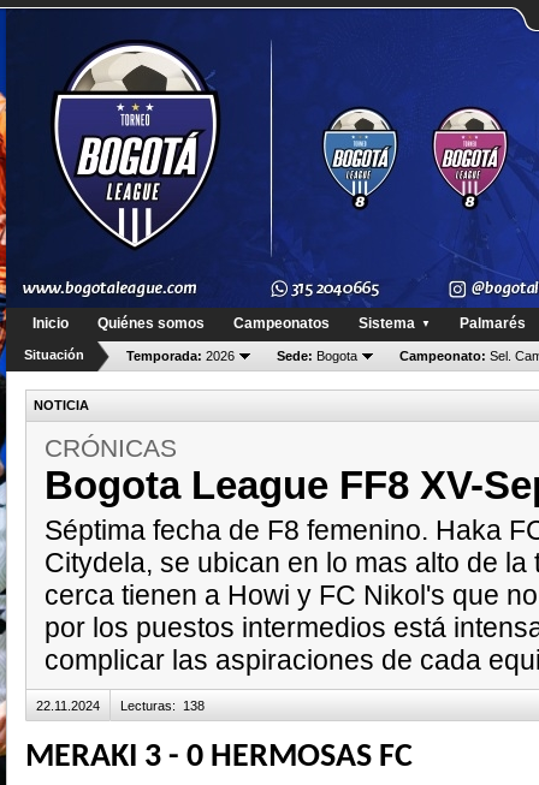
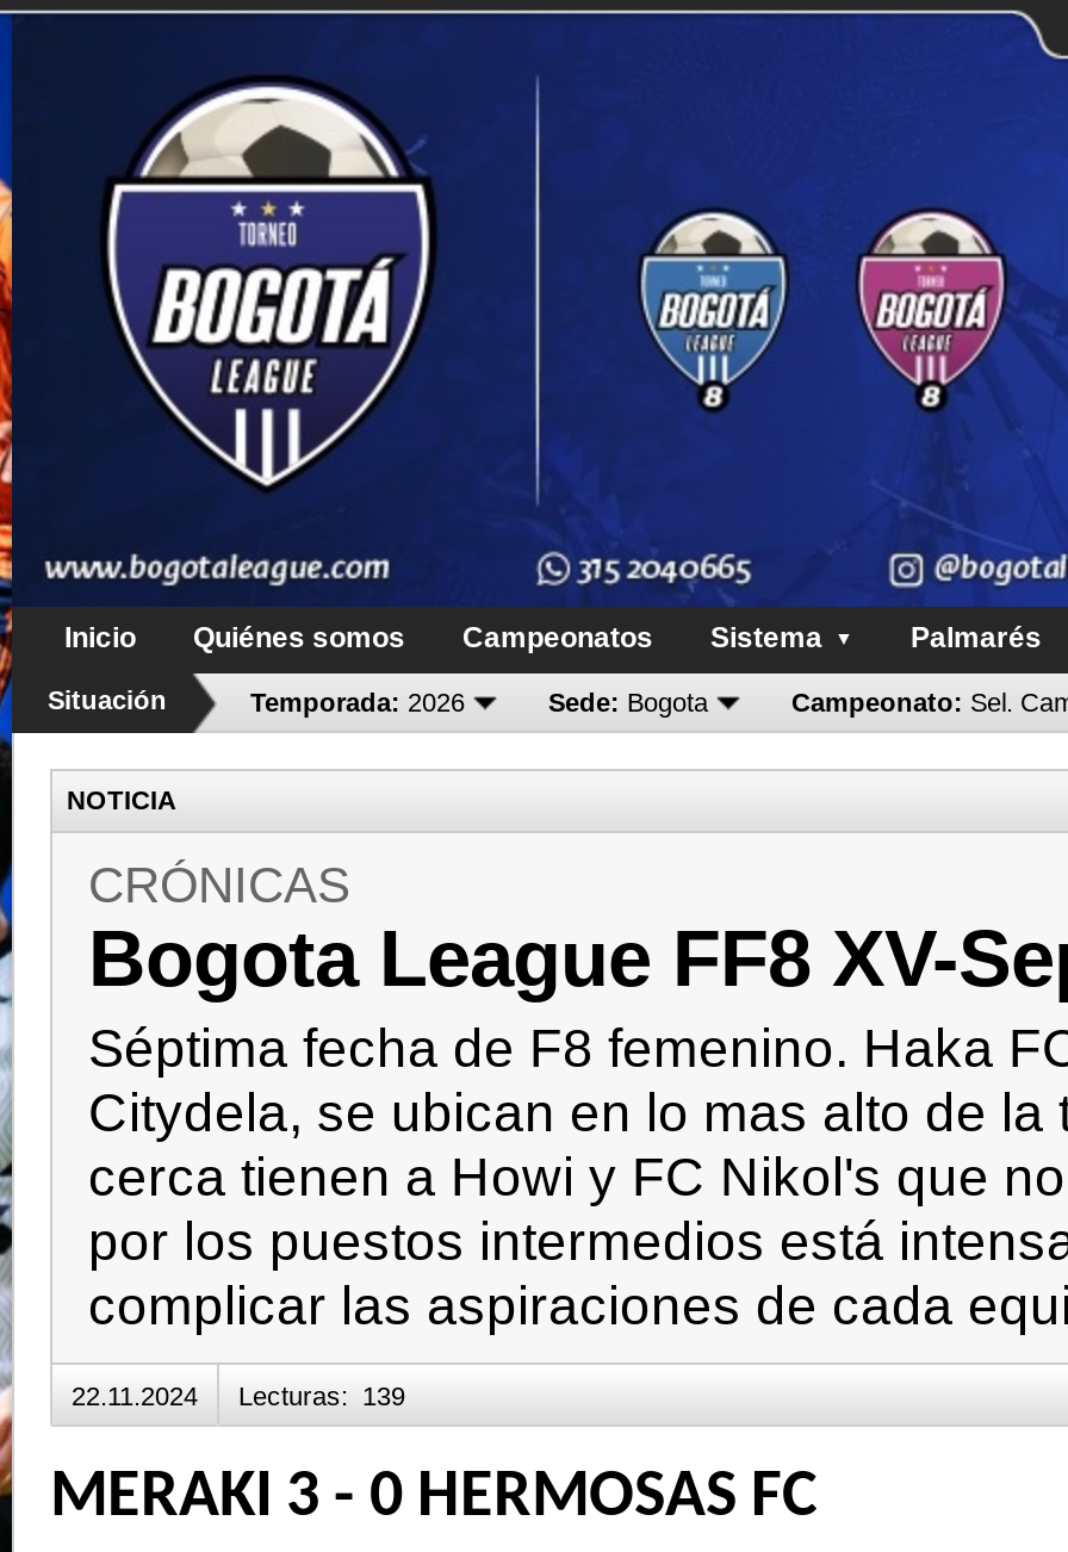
- 22.11.2024 Lecturas: 138
+ 22.11.2024 Lecturas: 139
